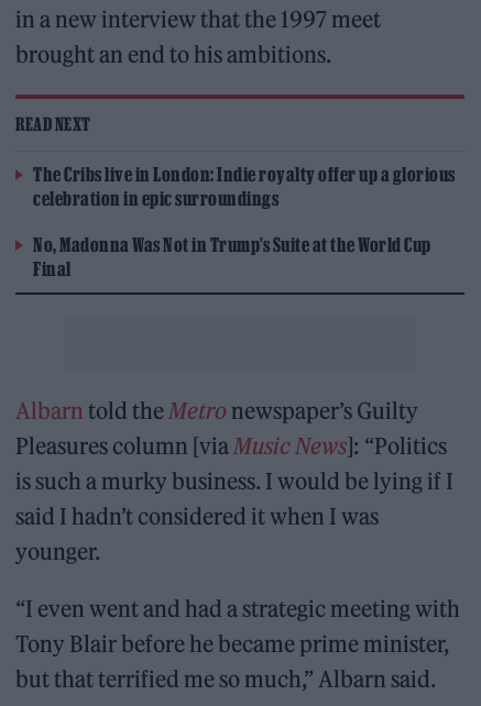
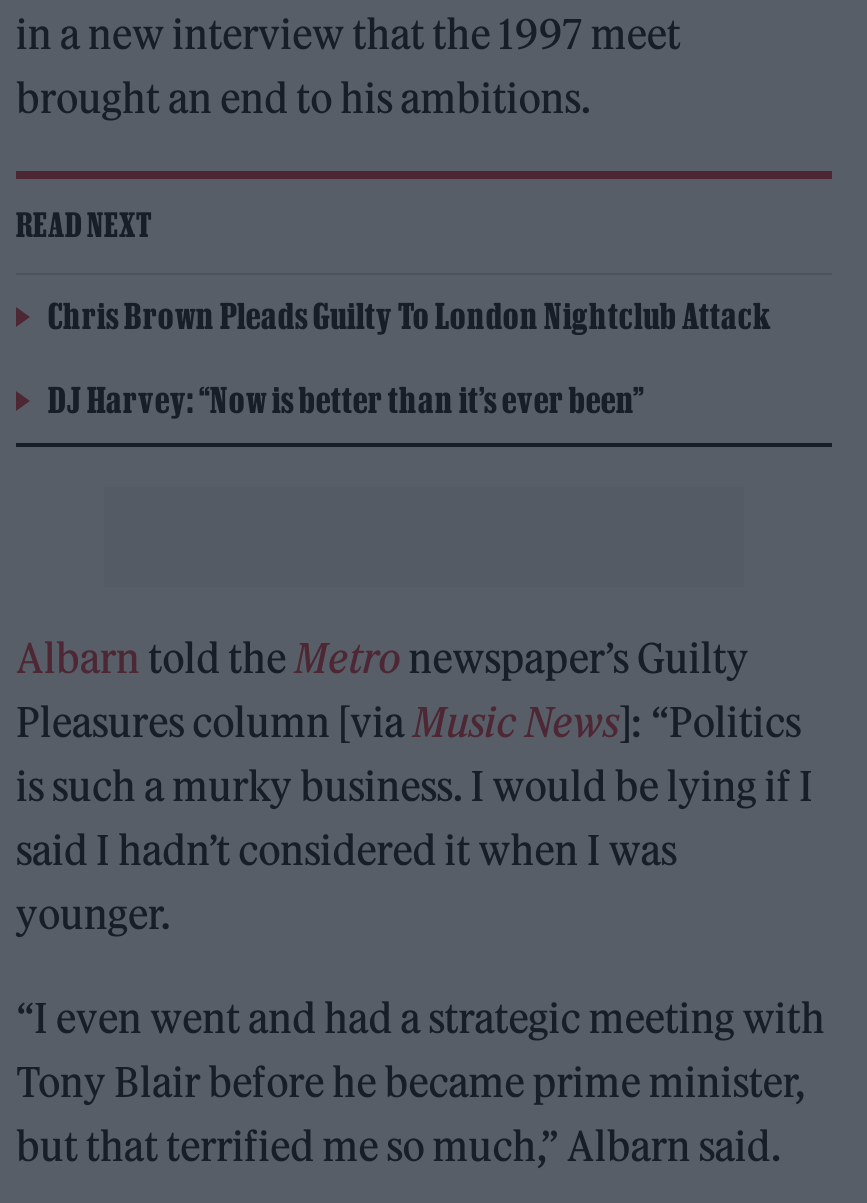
- The Cribs live in London: Indie royalty offer up a glorious
- celebration in epic surroundings
+ Chris Brown Pleads Guilty To London Nightclub Attack

- No, Madonna Was Not in Trump’s Suite at the World Cup
- Final
+ DJ Harvey: “Now is better than it’s ever been”
